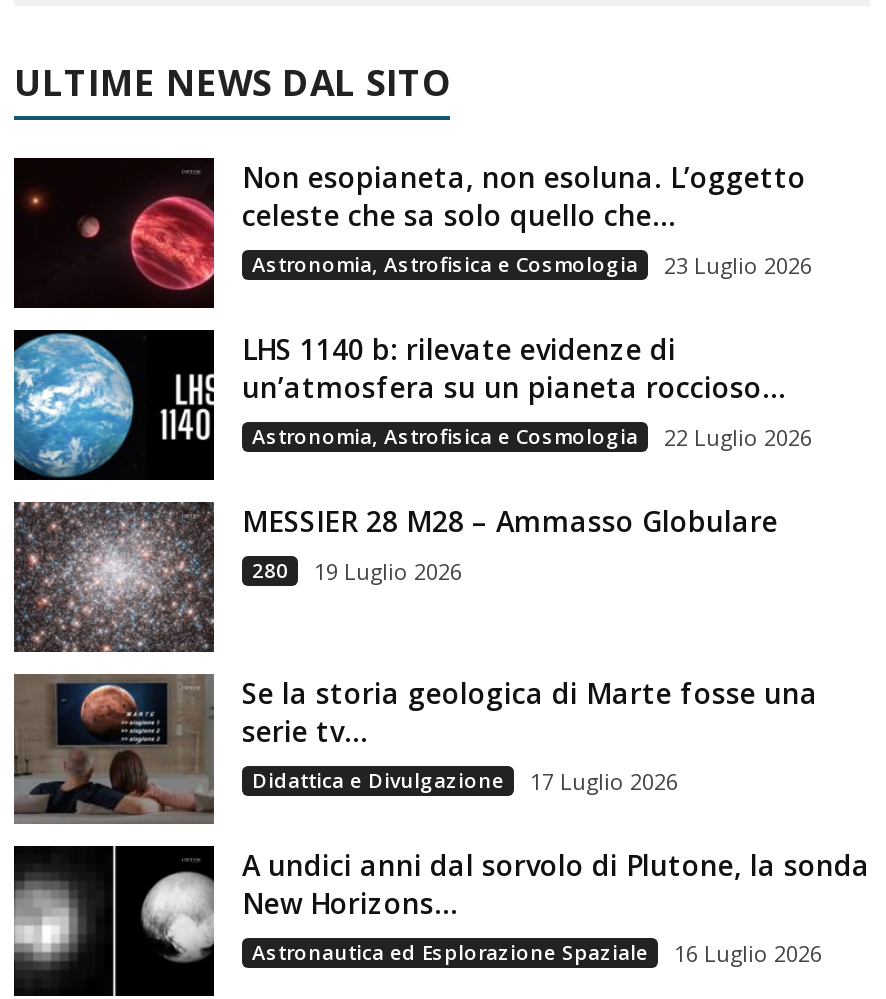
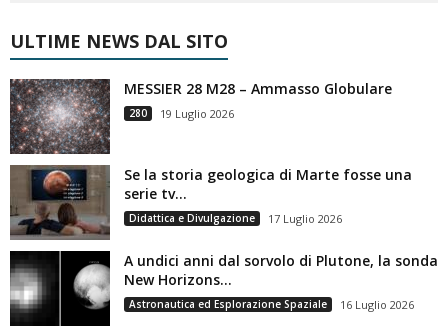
- [image]
- Non esopianeta, non esoluna. L’oggetto
- celeste che sa solo quello che...
- Astronomia, Astrofisica e Cosmologia
- 23 Luglio 2026
- LHS 1140 b: rilevate evidenze di
- un’atmosfera su un pianeta roccioso...
- Astronomia, Astrofisica e Cosmologia
- 22 Luglio 2026

- [image]
